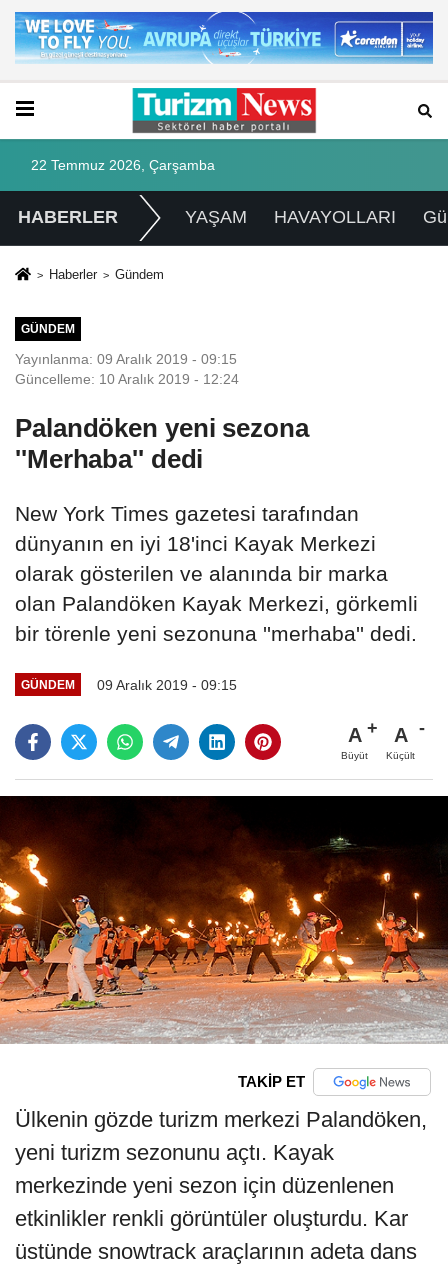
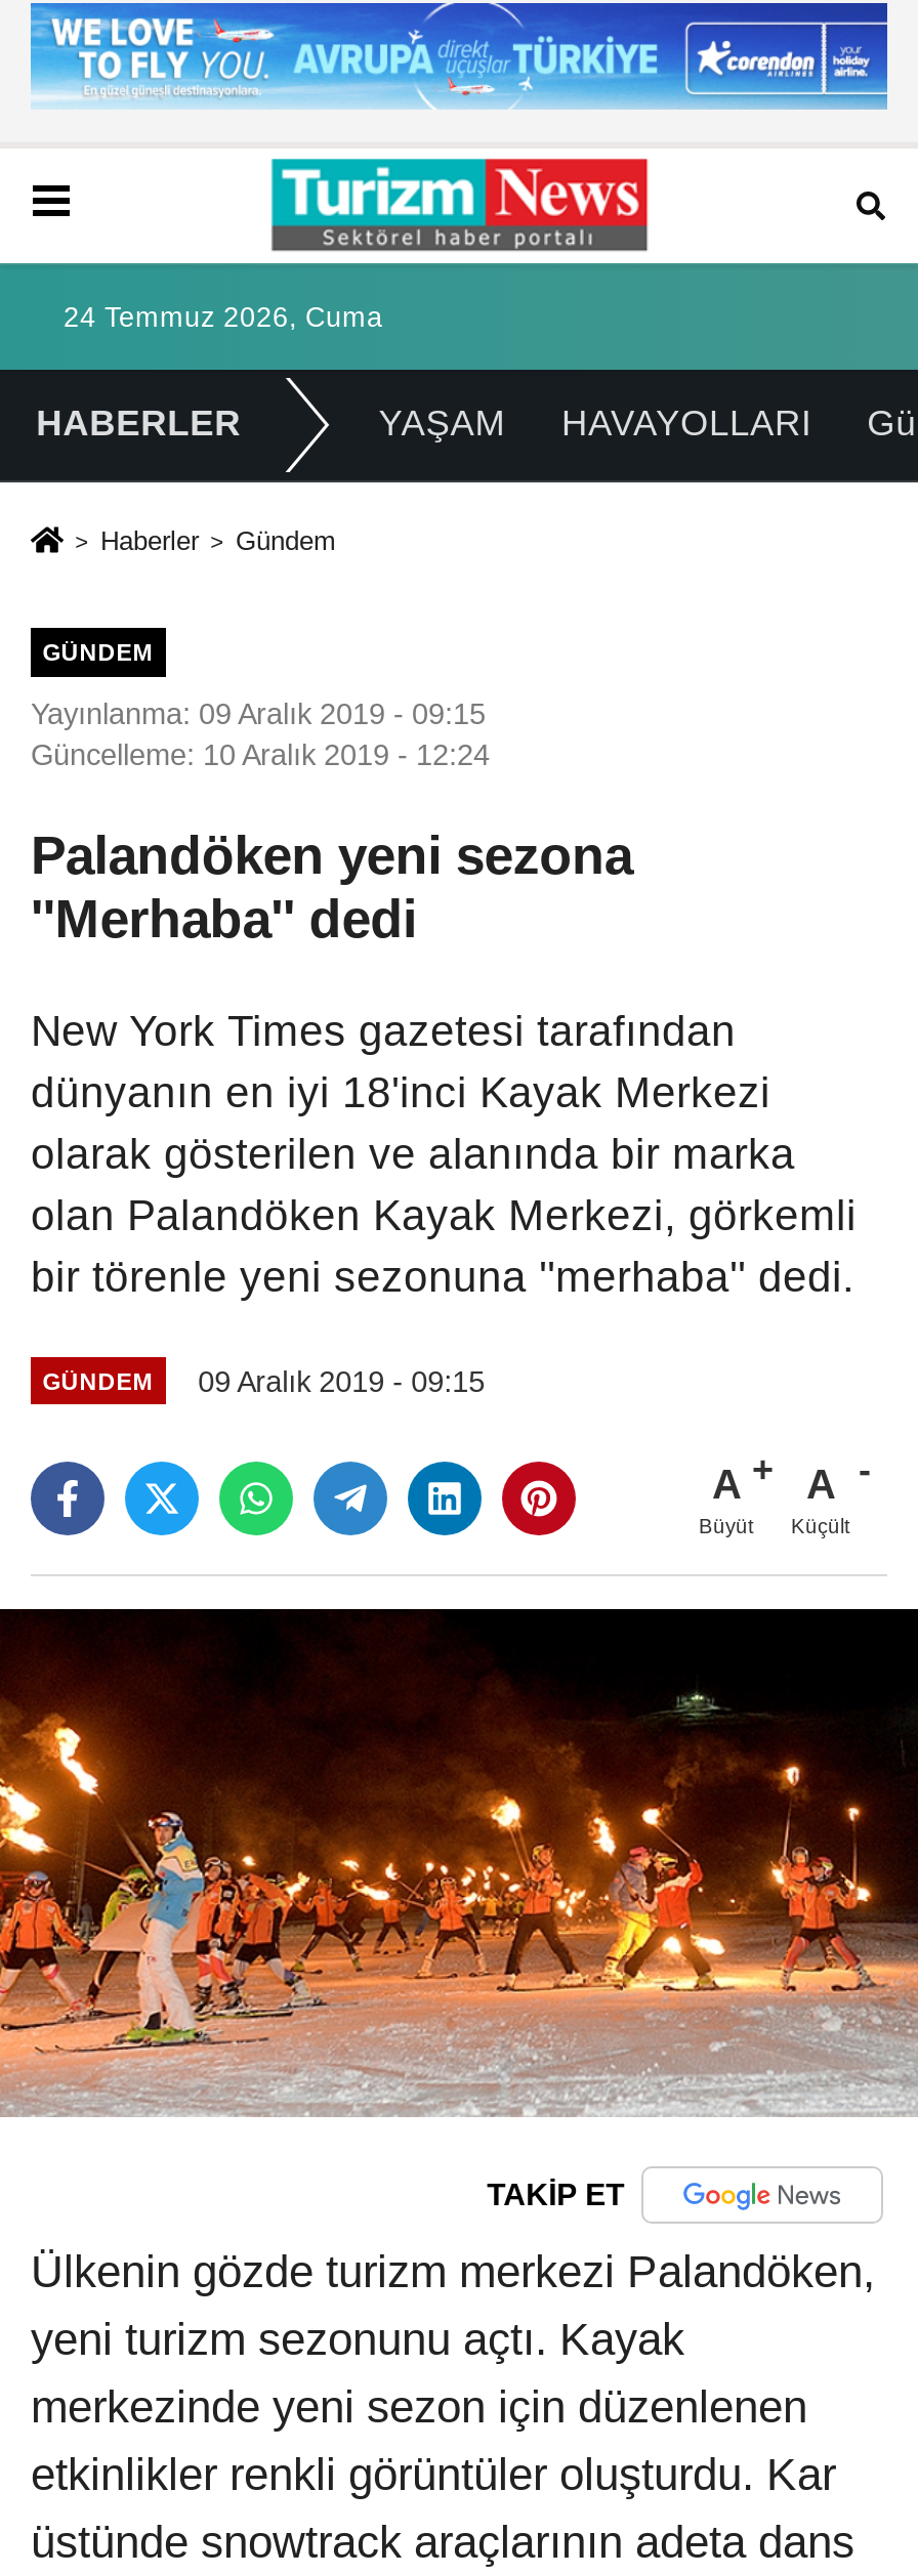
- 22 Temmuz 2026, Çarşamba
+ 24 Temmuz 2026, Cuma
